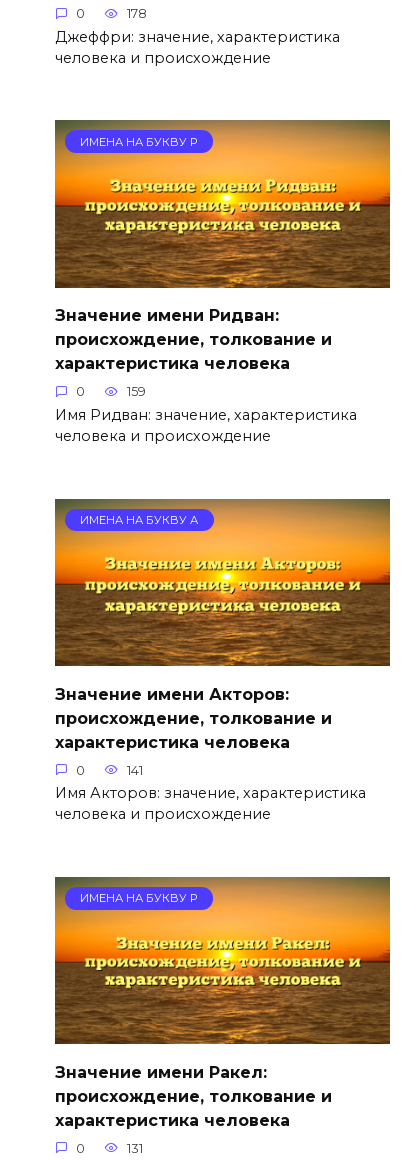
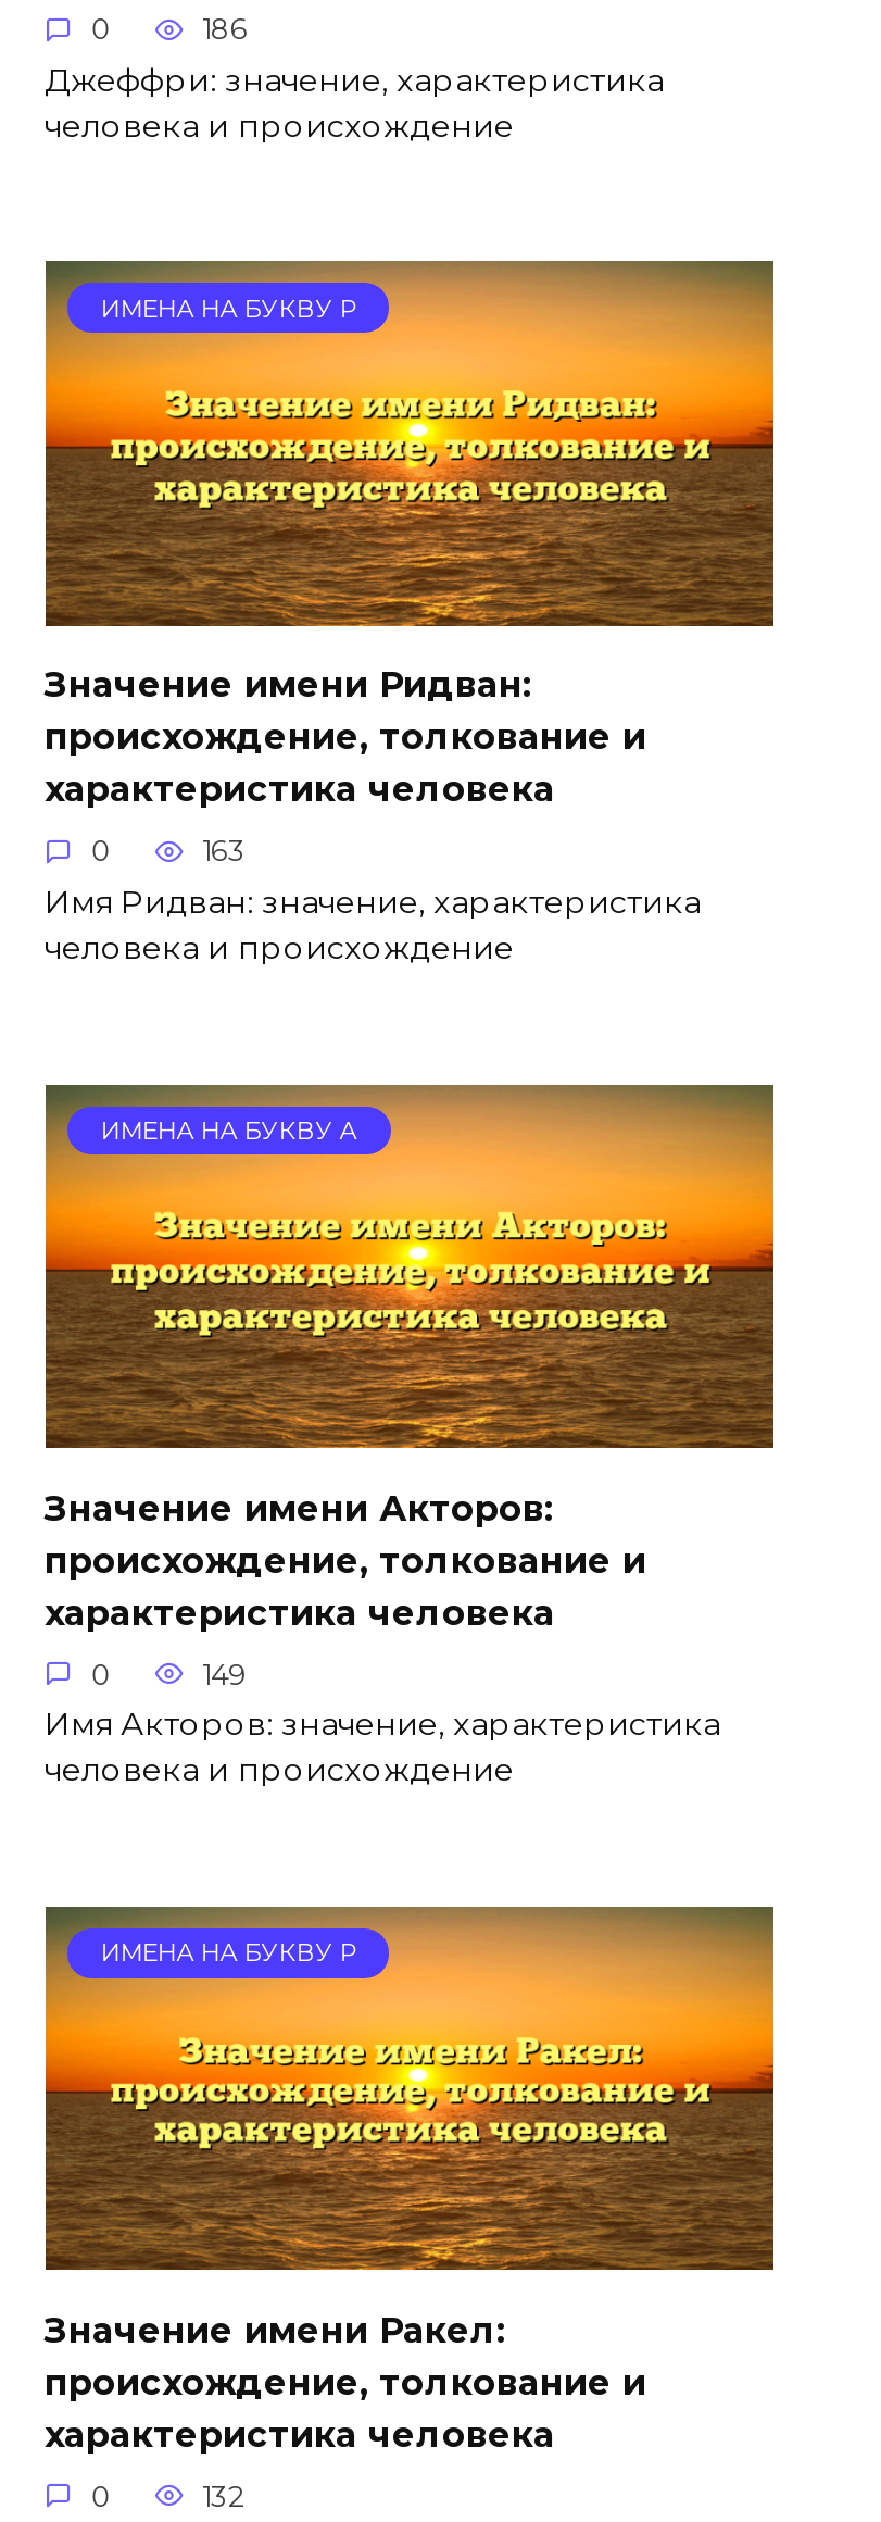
- 178
+ 186

- 159
+ 163

- 141
+ 149

- 131
+ 132
